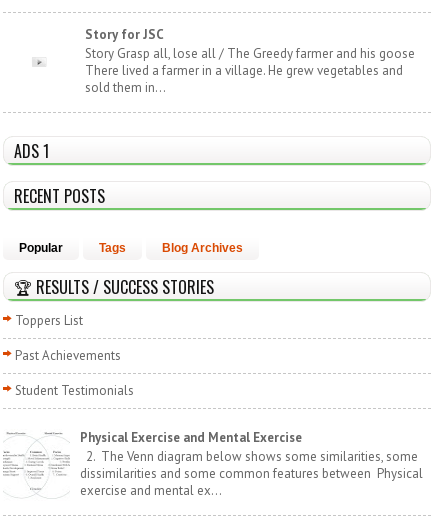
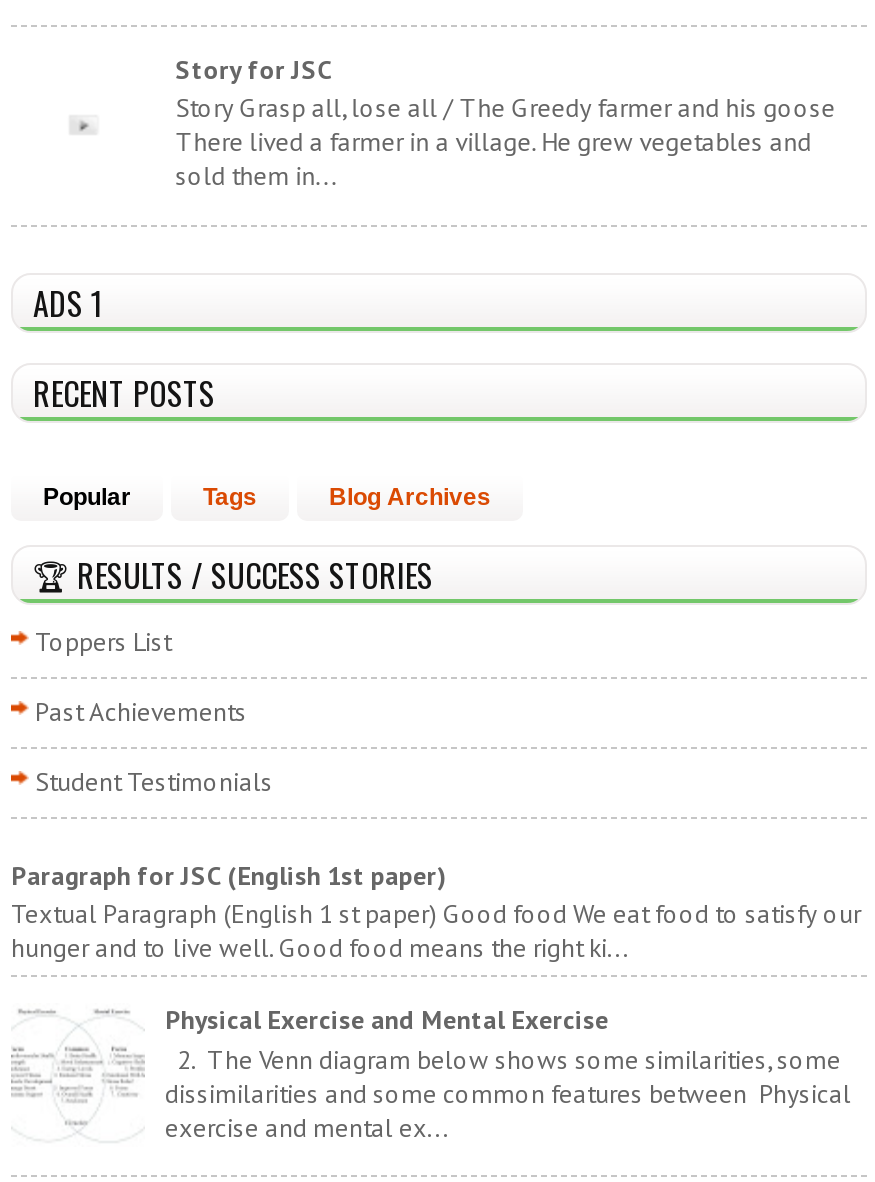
+ Paragraph for JSC (English 1st paper)
+ Textual Paragraph (English 1 st paper) Good food We eat food to satisfy our
+ hunger and to live well. Good food means the right ki...
